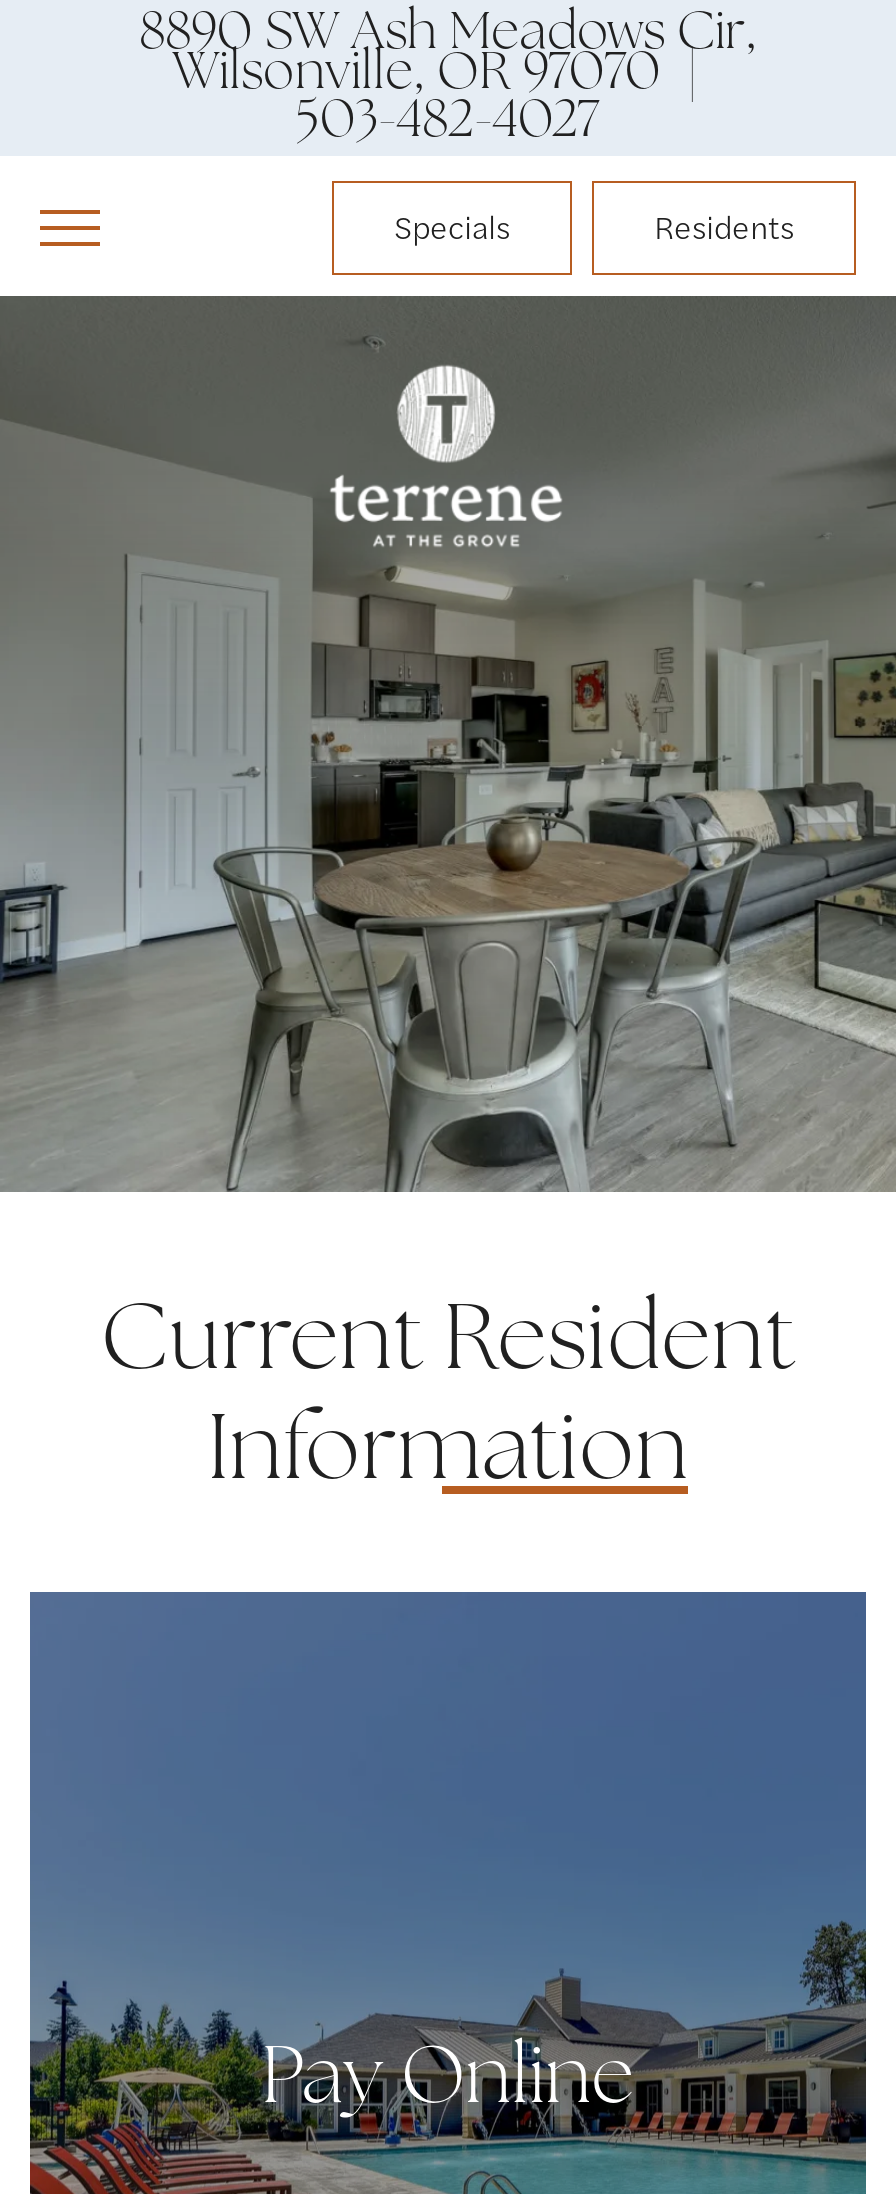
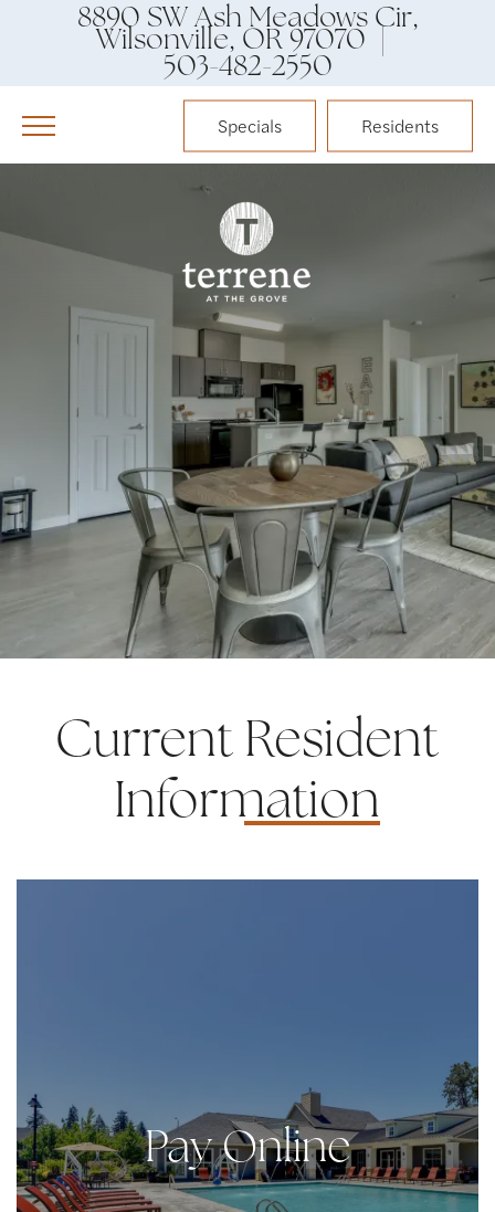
- 503-482-4027
+ 503-482-2550
